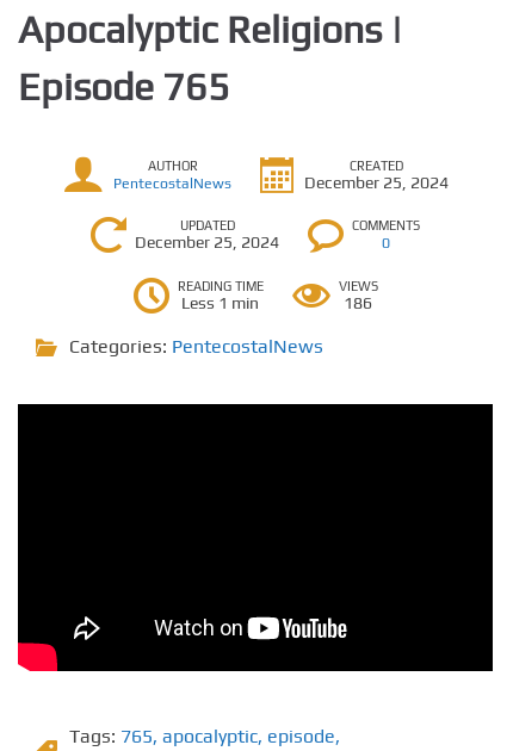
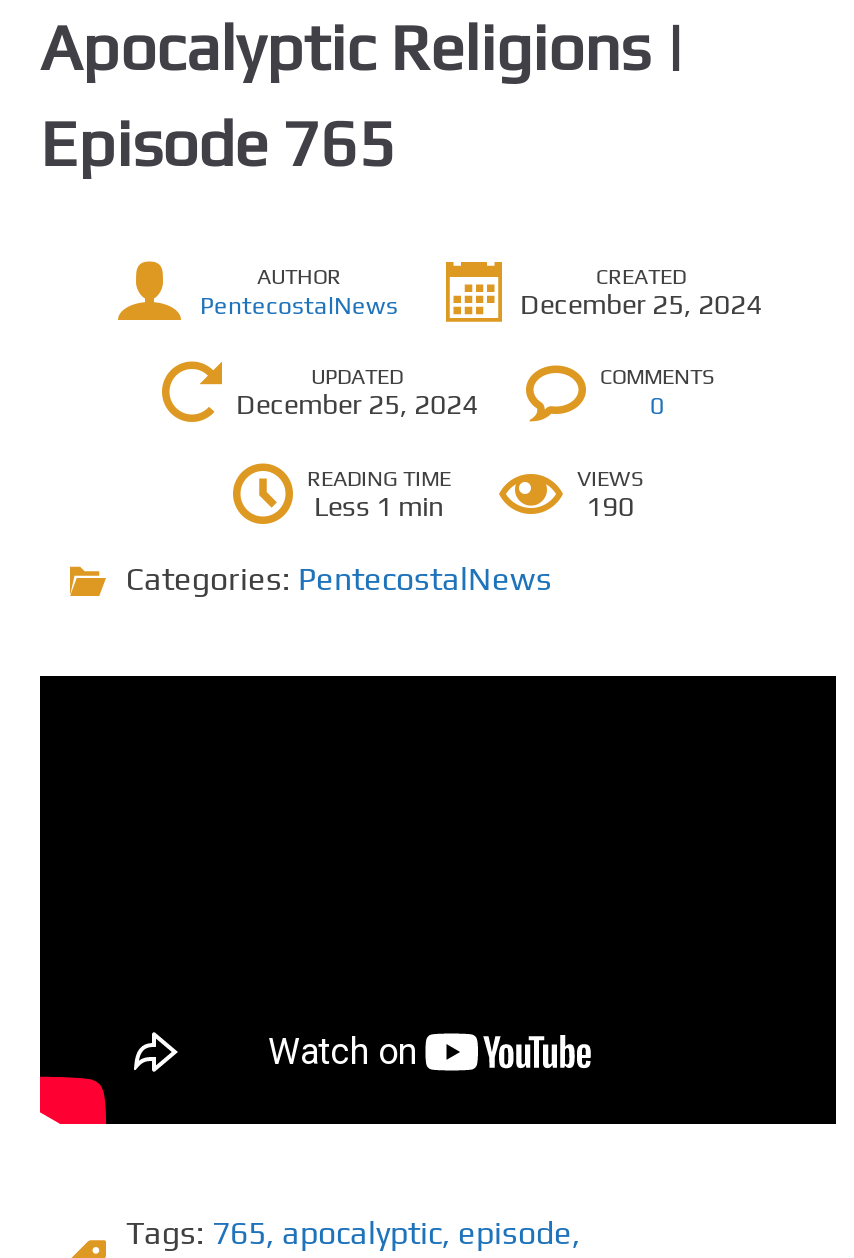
- 186
+ 190
